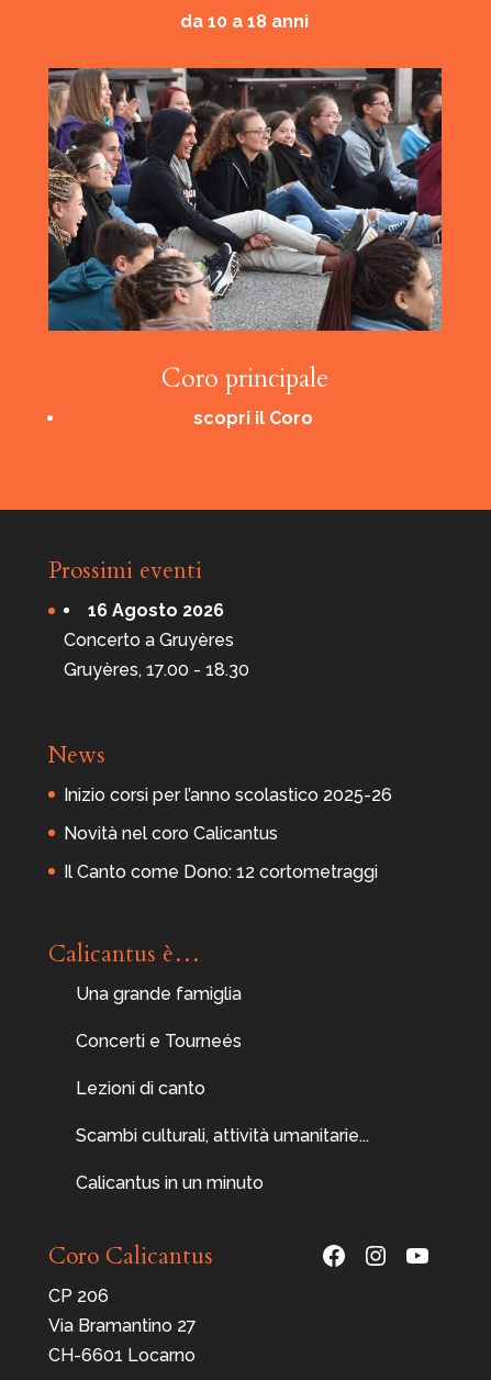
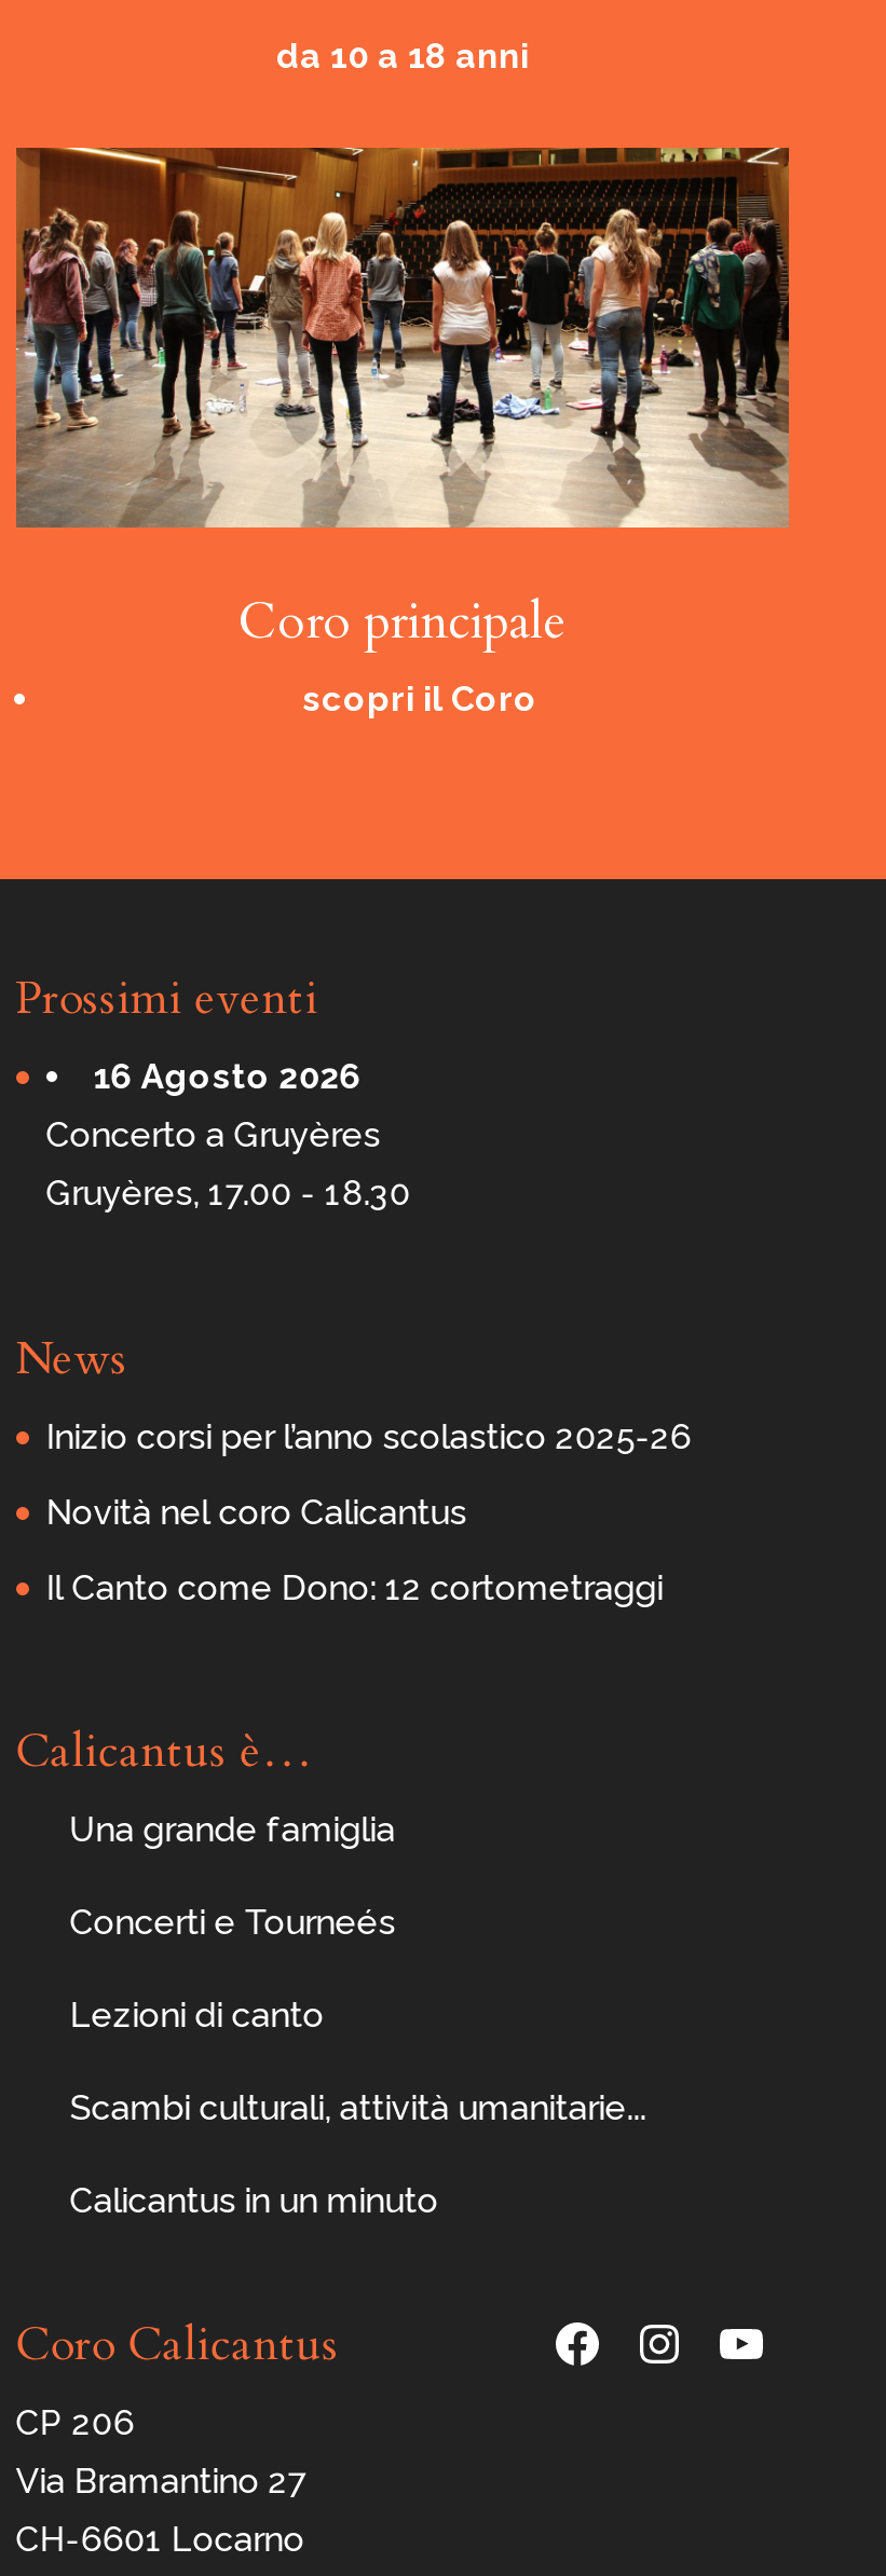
- [image]
+ [image]
